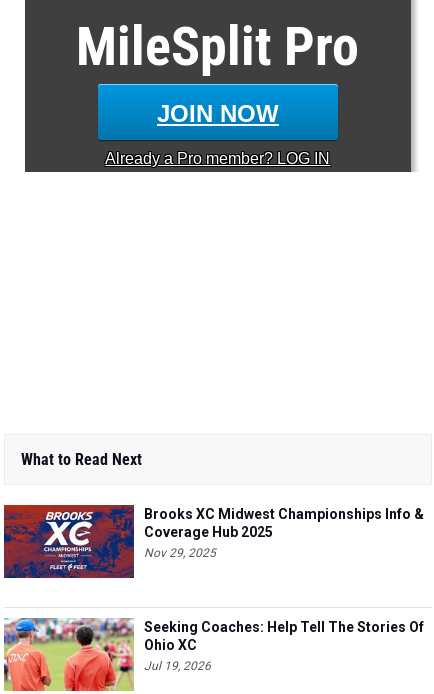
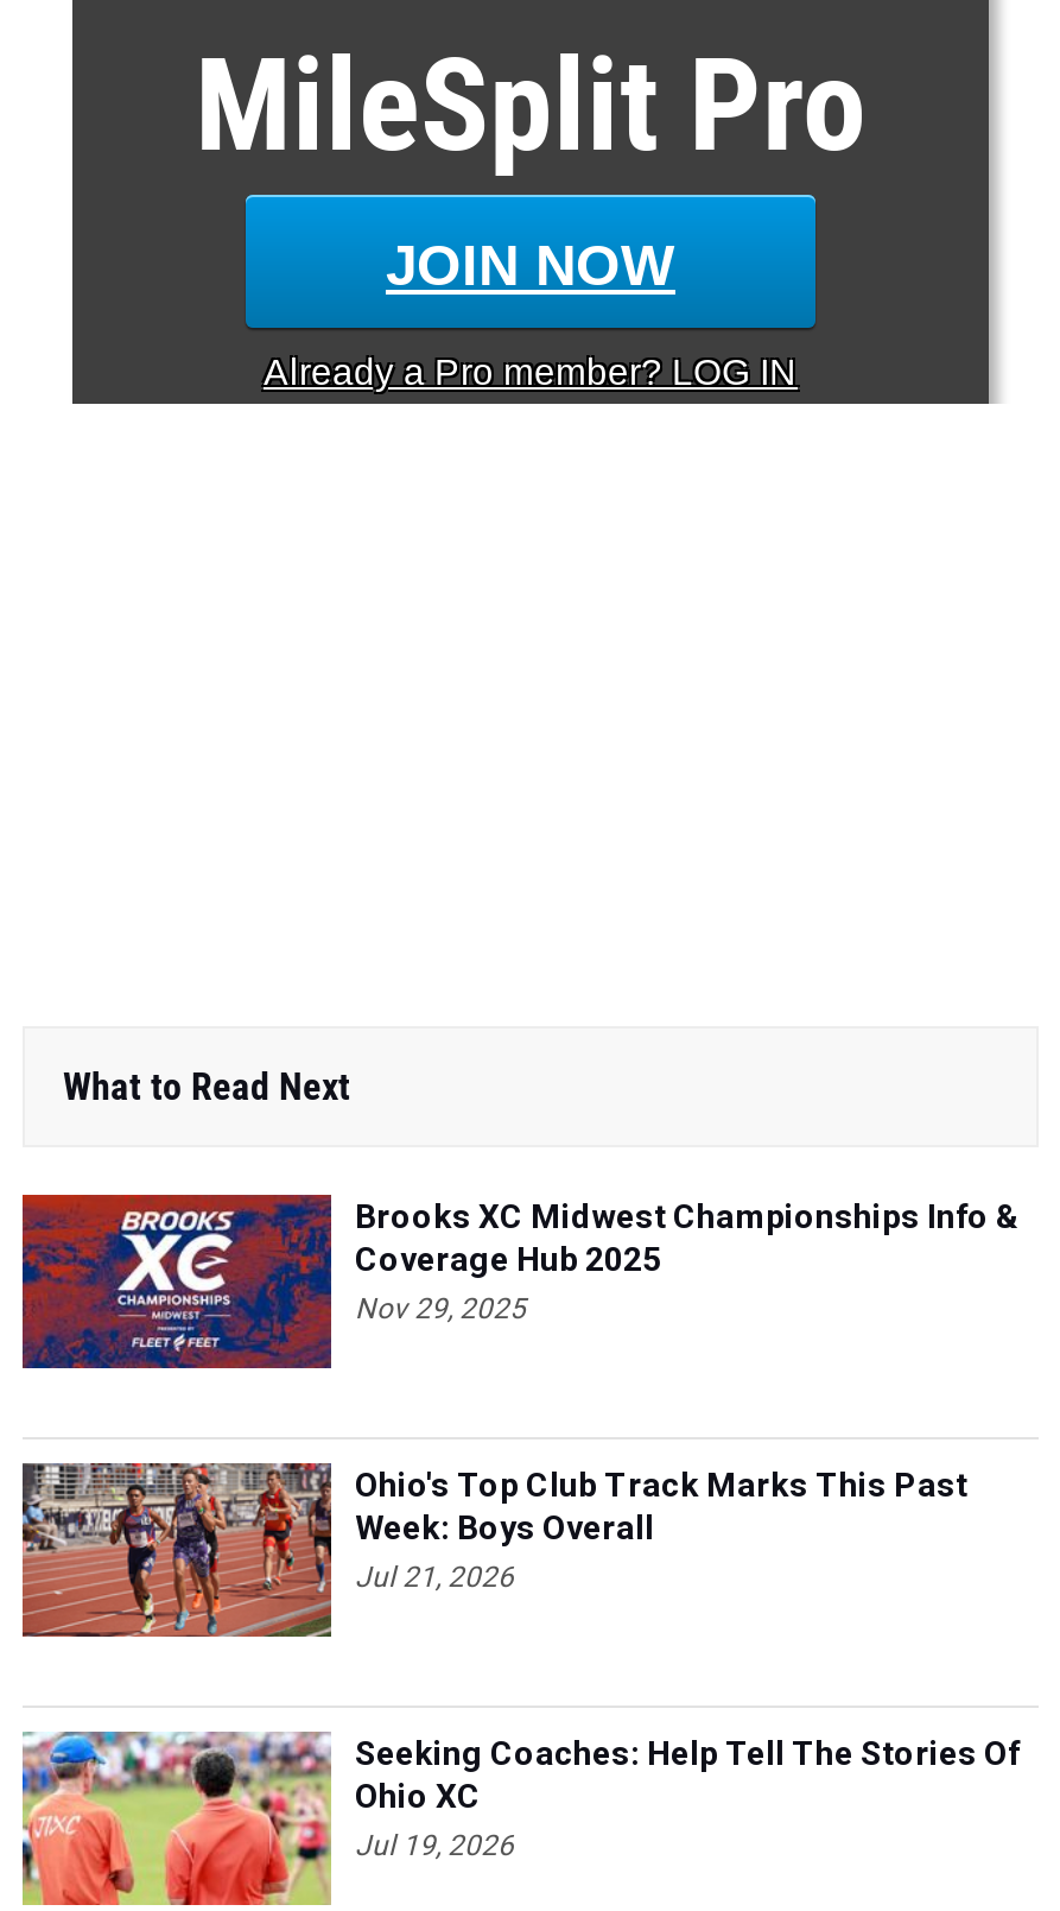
+ [image]
+ Ohio's Top Club Track Marks This Past
+ Week: Boys Overall
+ Jul 21, 2026
